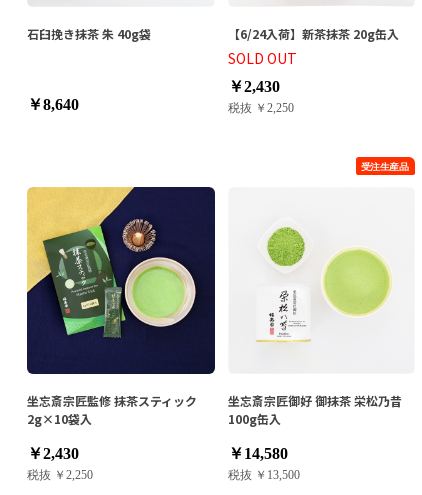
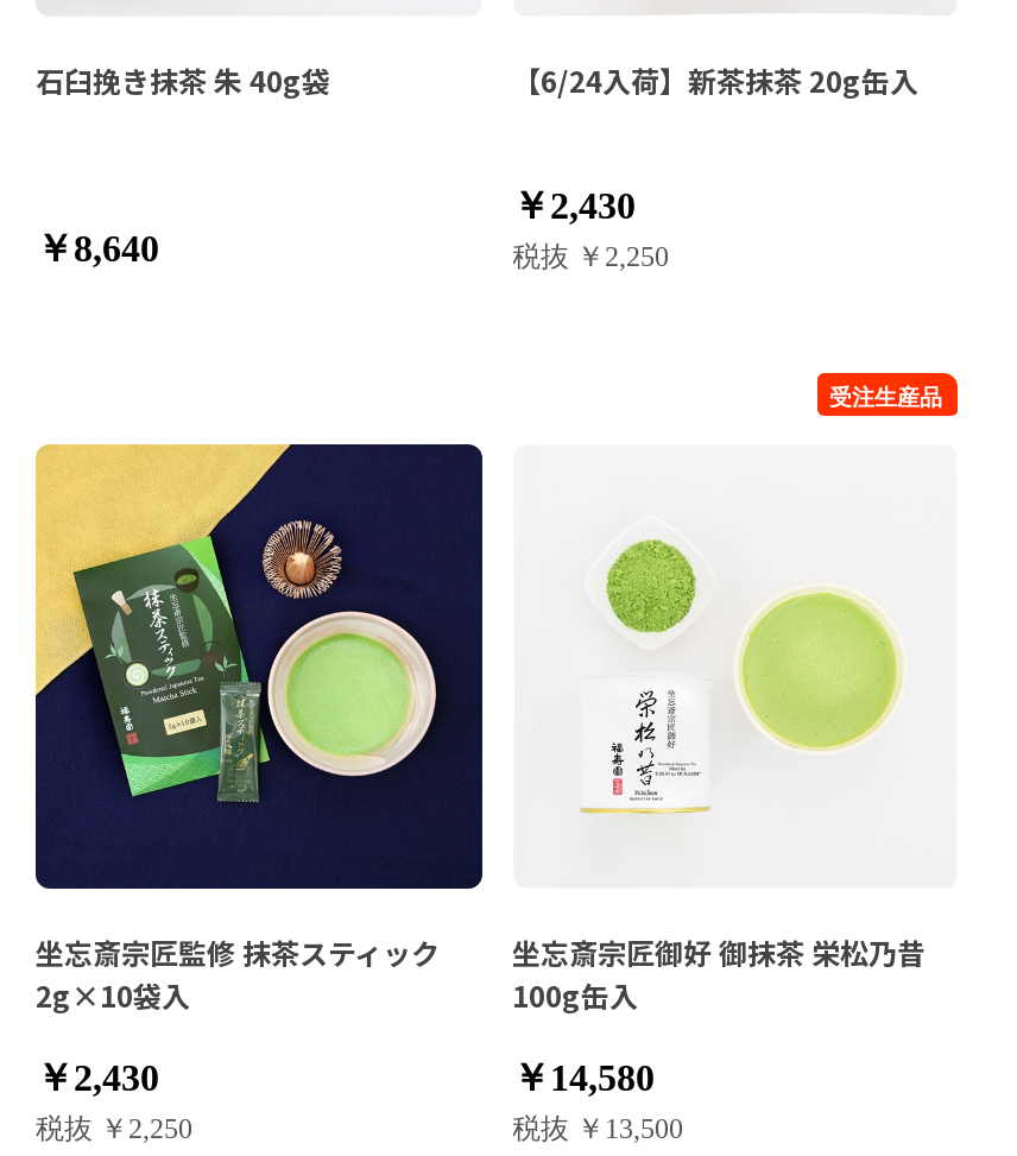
- SOLD OUT
